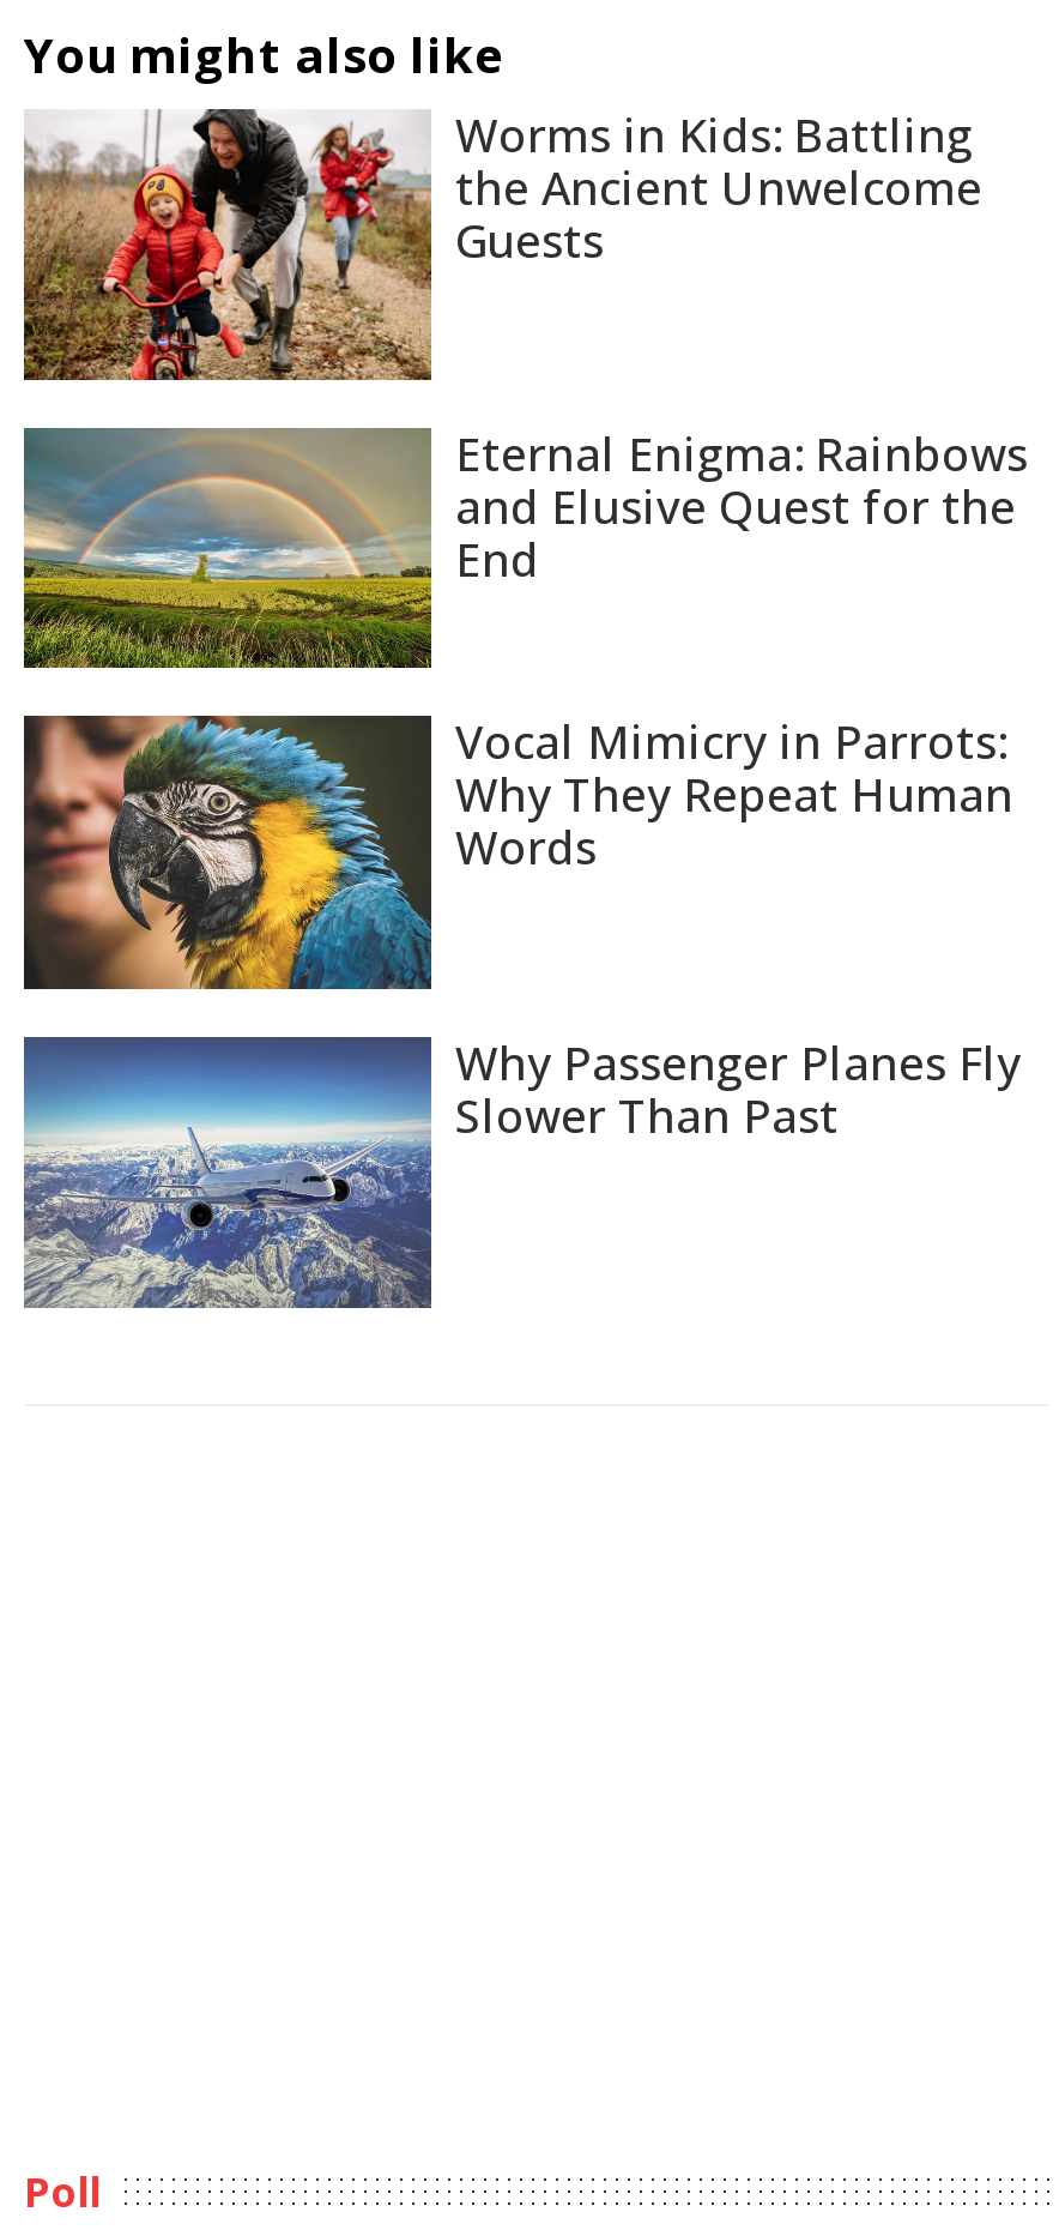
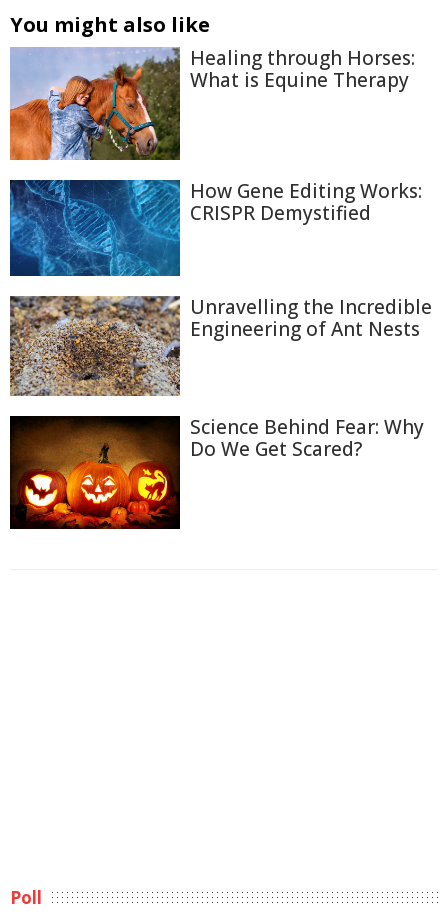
- [image]
- Worms in Kids: Battling
- the Ancient Unwelcome
- Guests
+ [image]
+ Healing through Horses:
+ What is Equine Therapy

- [image]
- Eternal Enigma: Rainbows
- and Elusive Quest for the
- End
+ [image]
+ How Gene Editing Works:
+ CRISPR Demystified

- [image]
- Vocal Mimicry in Parrots:
- Why They Repeat Human
- Words
+ [image]
+ Unravelling the Incredible
+ Engineering of Ant Nests

- [image]
- Why Passenger Planes Fly
- Slower Than Past
+ [image]
+ Science Behind Fear: Why
+ Do We Get Scared?
